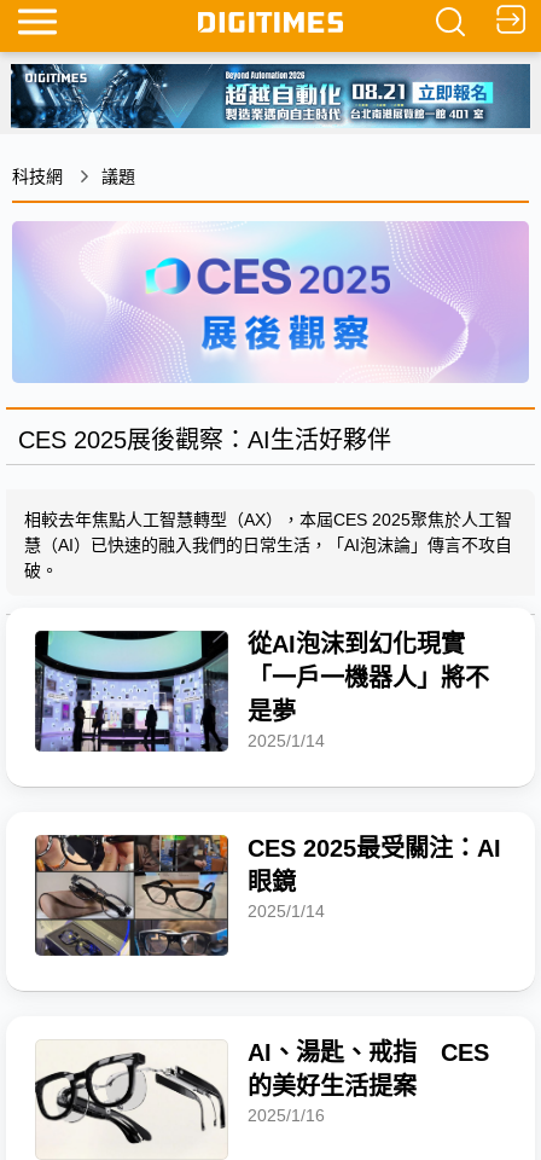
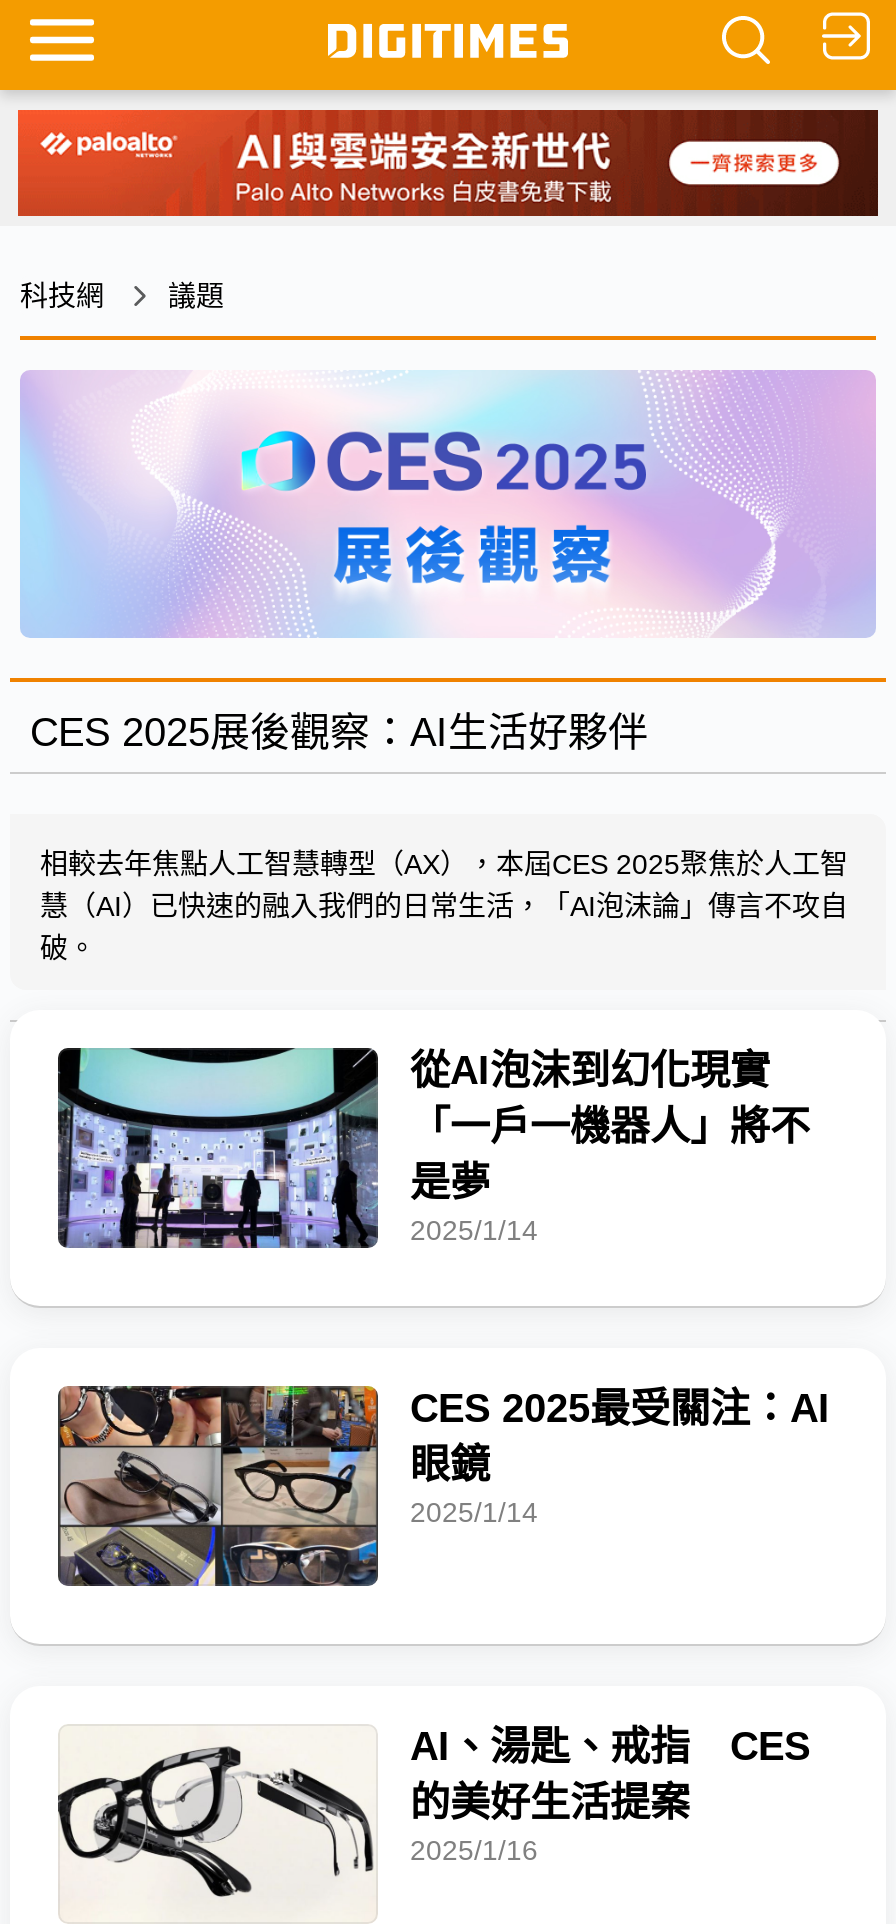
- [image]
+ [image]
